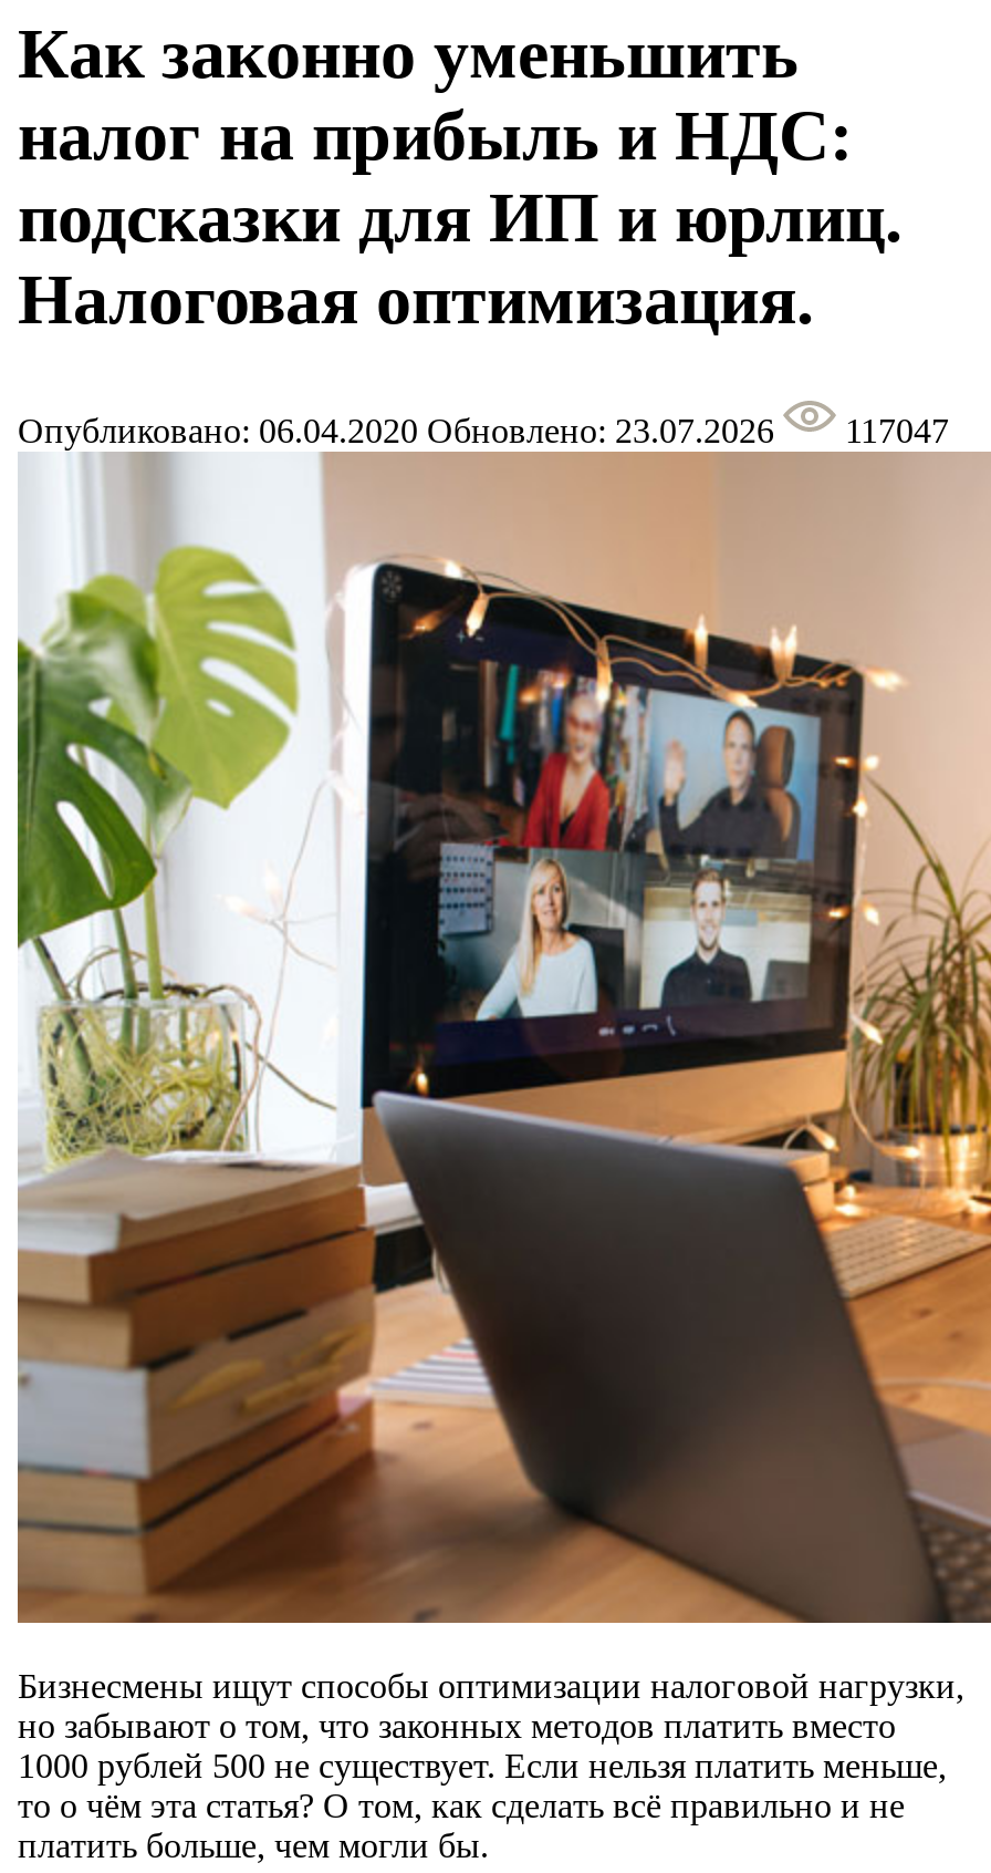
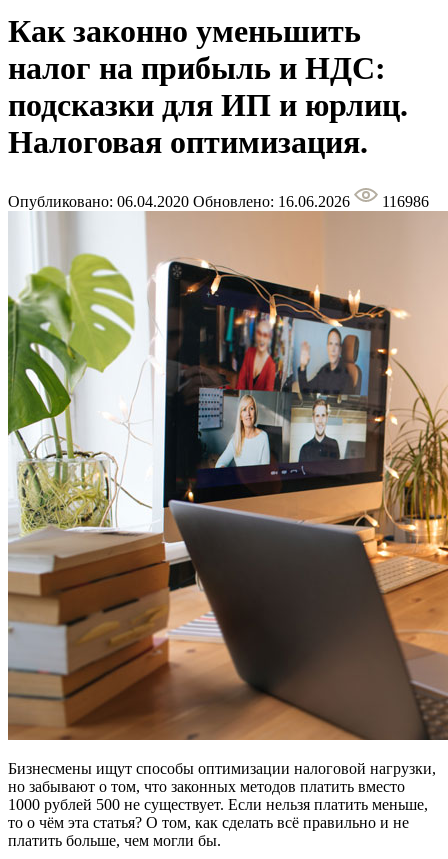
- Опубликовано: 06.04.2020 Обновлено: 23.07.2026
+ Опубликовано: 06.04.2020 Обновлено: 16.06.2026

- 117047
+ 116986
